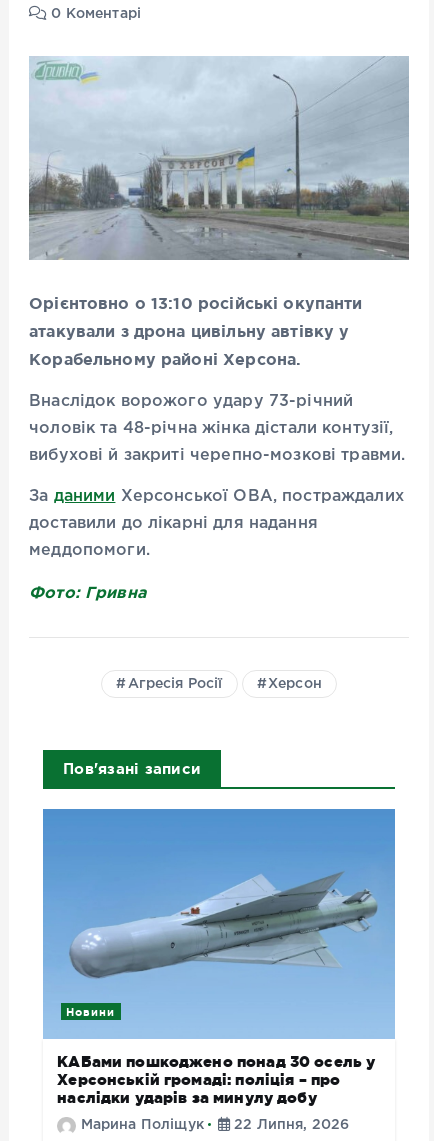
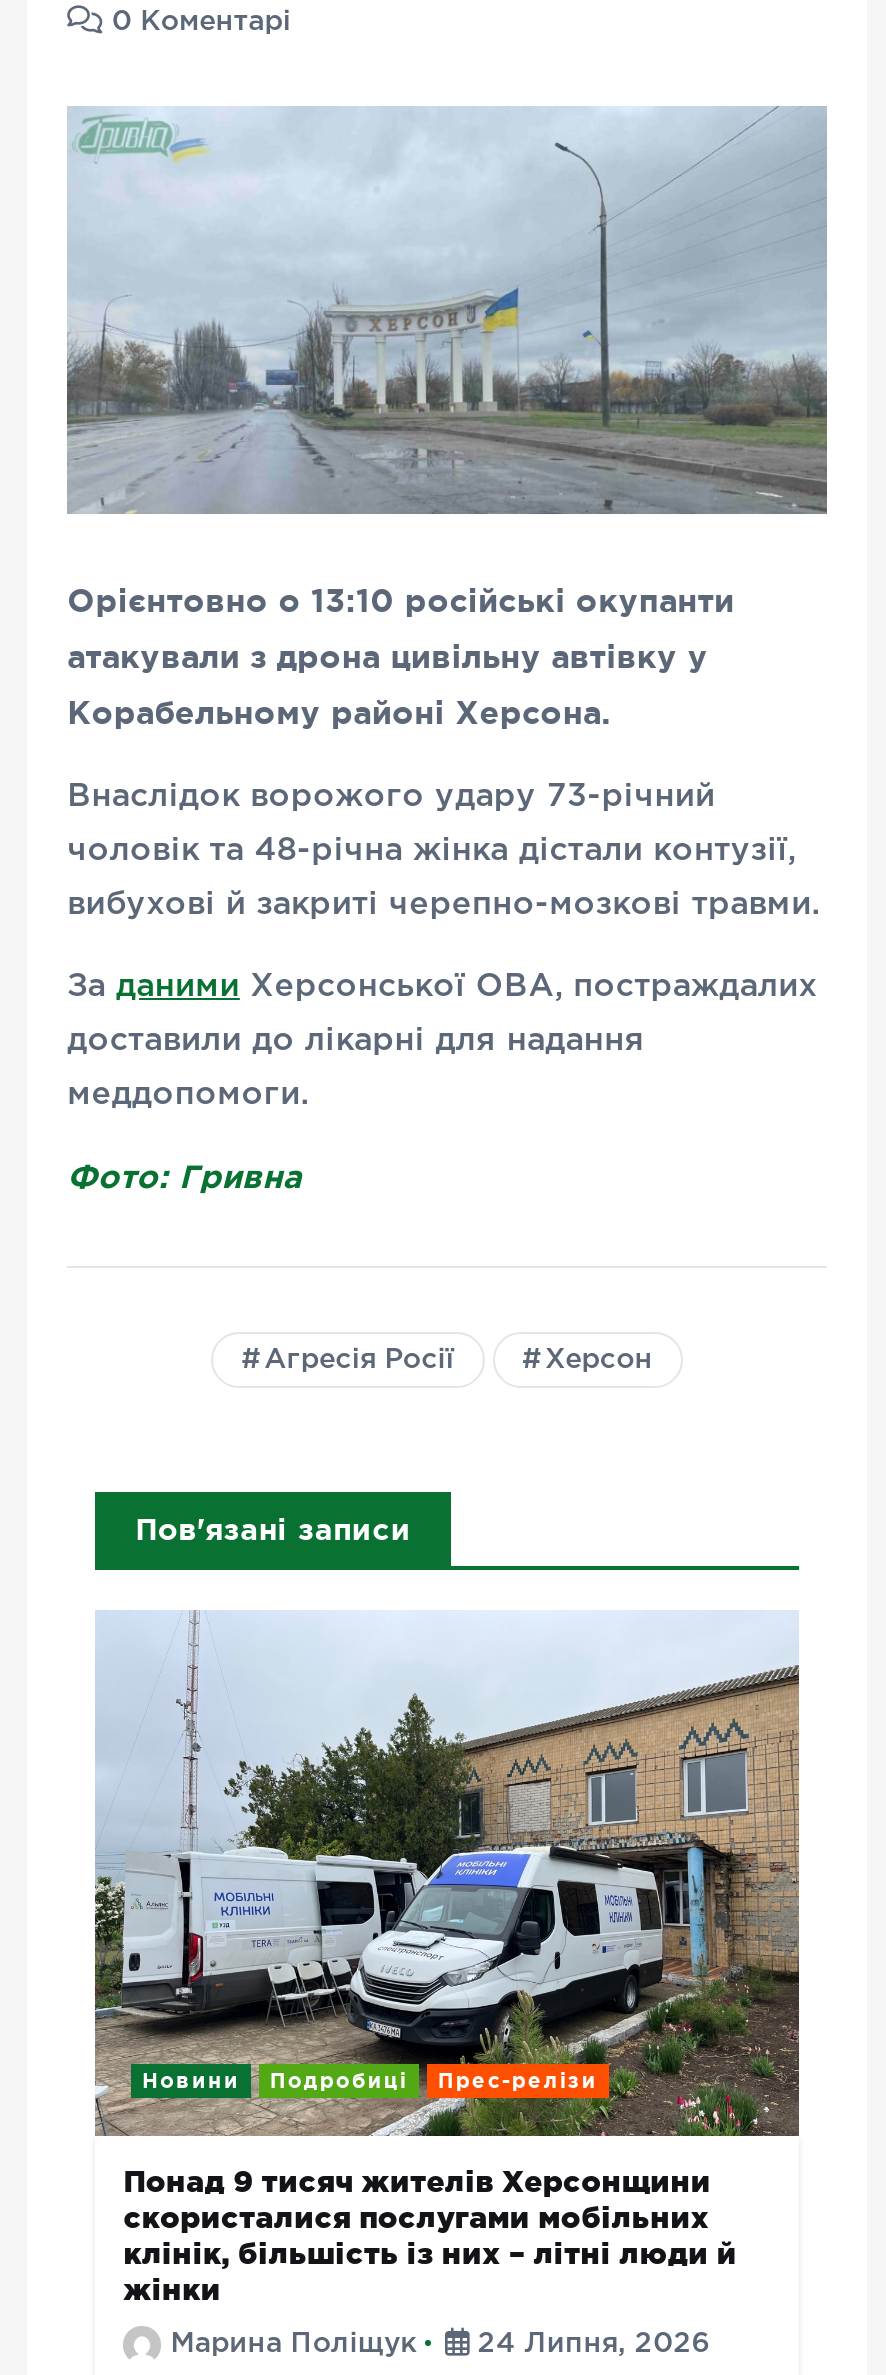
- [image]
- КАБами пошкоджено понад 30 осель у
- Херсонській громаді: поліція – про
- наслідки ударів за минулу добу
+ [image]
+ Подробиці
+ Прес-релізи
+ Понад 9 тисяч жителів Херсонщини
+ скористалися послугами мобільних
+ клінік, більшість із них – літні люди й
+ жінки

- 22 Липня, 2026
+ 24 Липня, 2026
